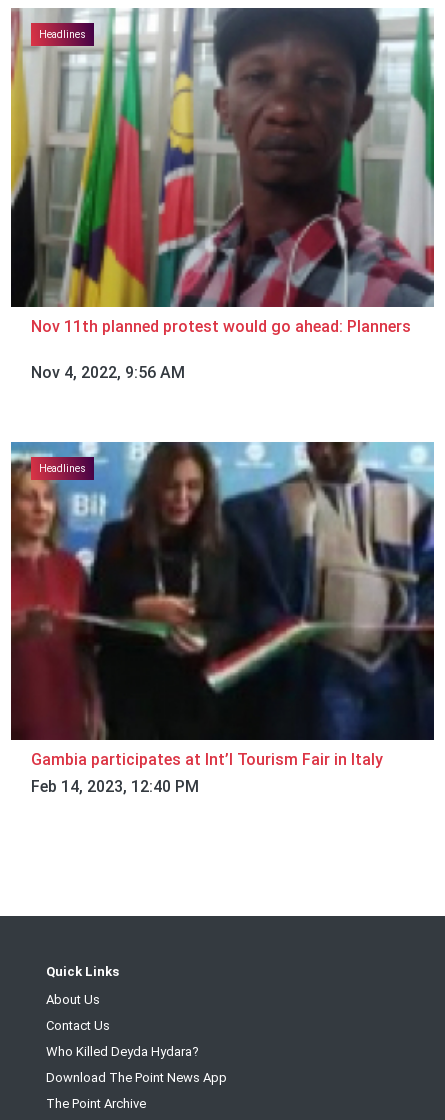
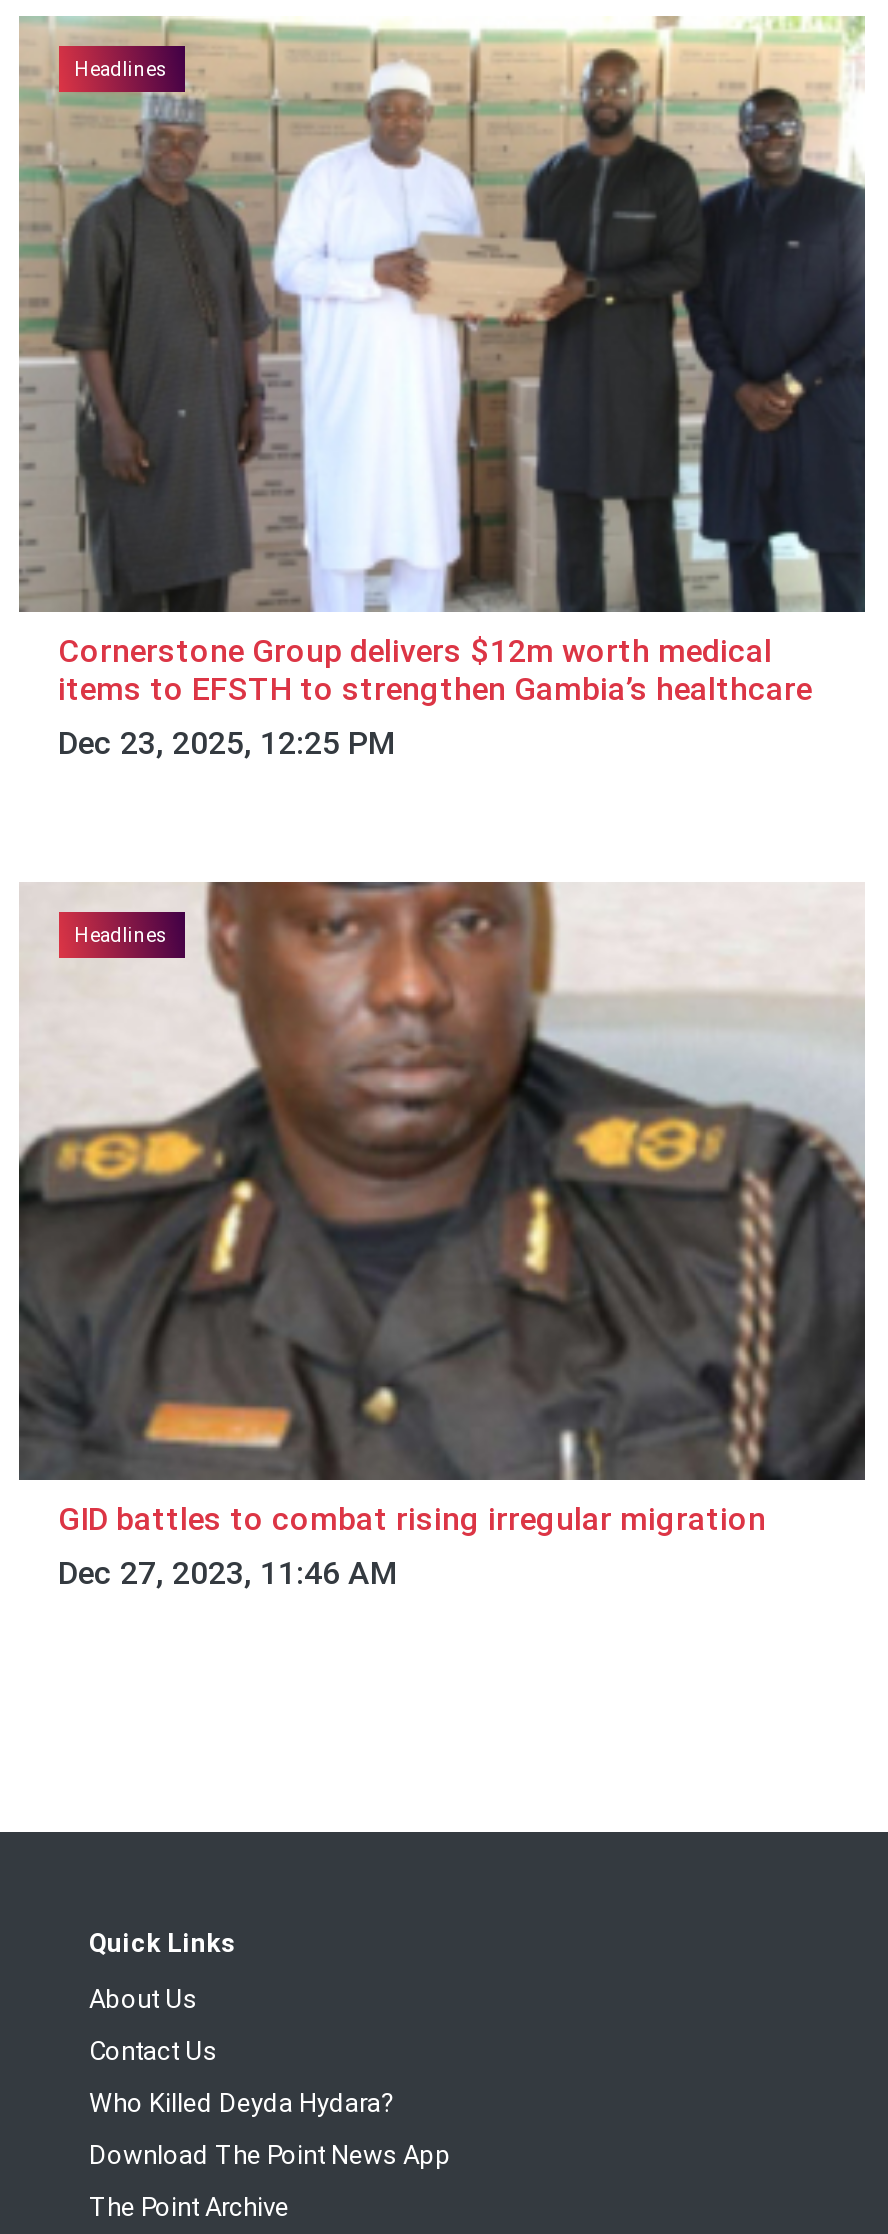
- [image]
- Nov 11th planned protest would go ahead: Planners
- Nov 4, 2022, 9:56 AM
+ [image]
+ Cornerstone Group delivers $12m worth medical
+ items to EFSTH to strengthen Gambia’s healthcare
+ Dec 23, 2025, 12:25 PM

- [image]
- Gambia participates at Int’l Tourism Fair in Italy
- Feb 14, 2023, 12:40 PM
+ [image]
+ GID battles to combat rising irregular migration
+ Dec 27, 2023, 11:46 AM
